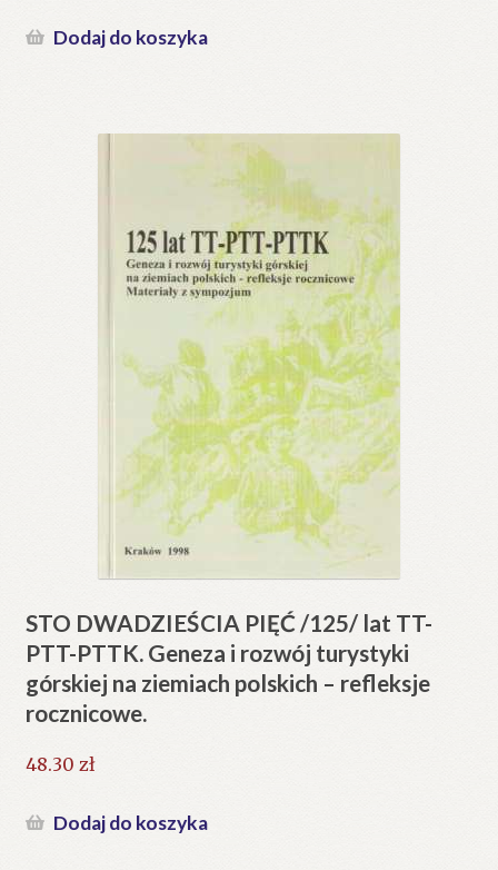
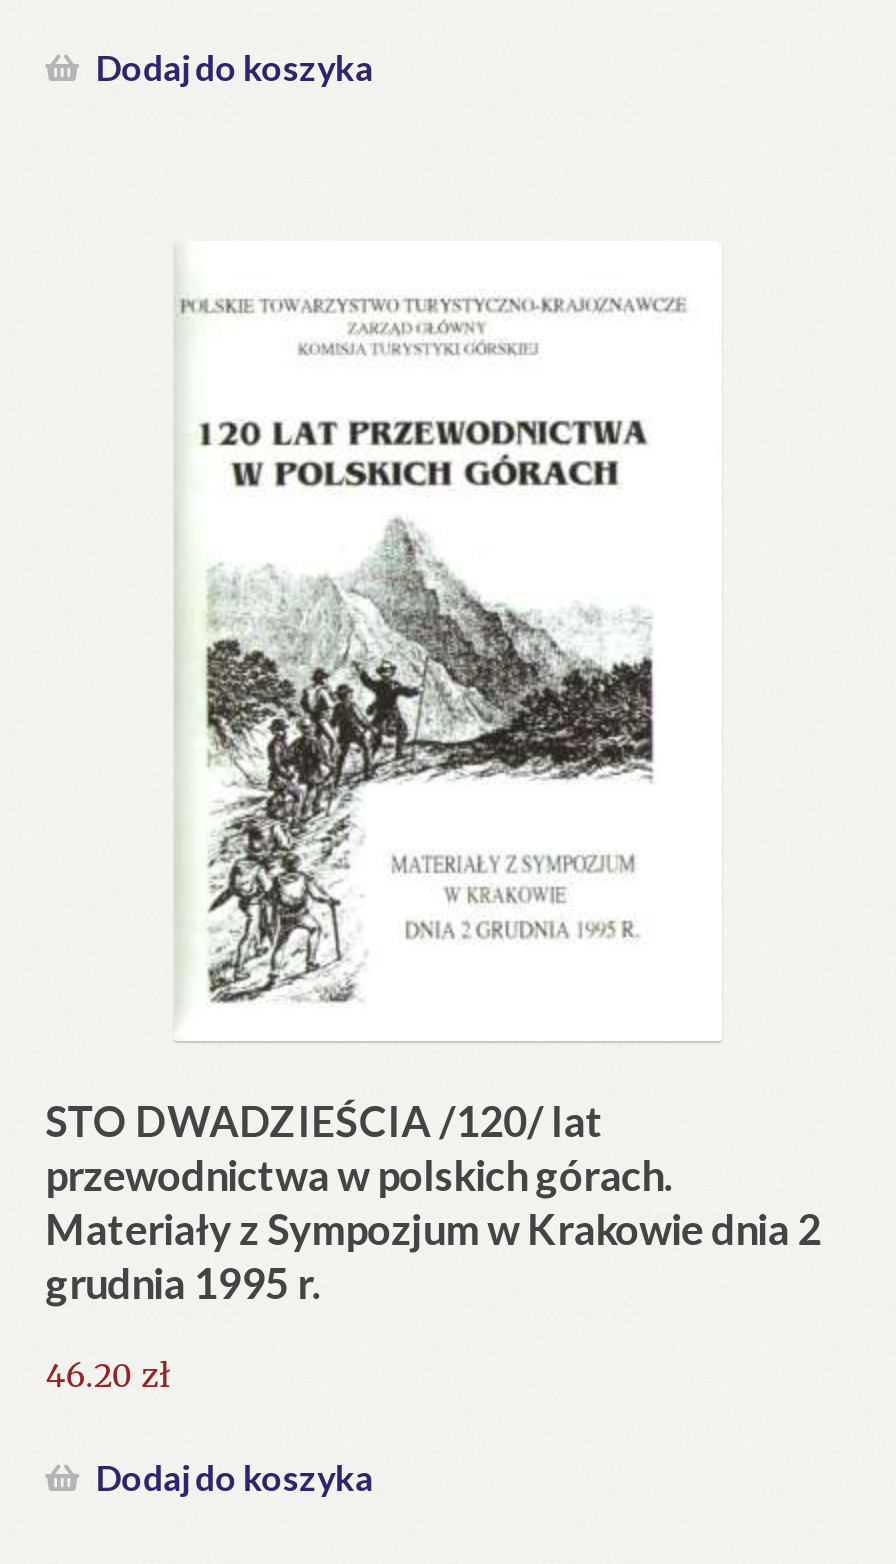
- [image]
- STO DWADZIEŚCIA PIĘĆ /125/ lat TT-
- PTT-PTTK. Geneza i rozwój turystyki
- górskiej na ziemiach polskich – refleksje
- rocznicowe.
+ [image]
+ STO DWADZIEŚCIA /120/ lat
+ przewodnictwa w polskich górach.
+ Materiały z Sympozjum w Krakowie dnia 2
+ grudnia 1995 r.

- 48.30 zł
+ 46.20 zł
